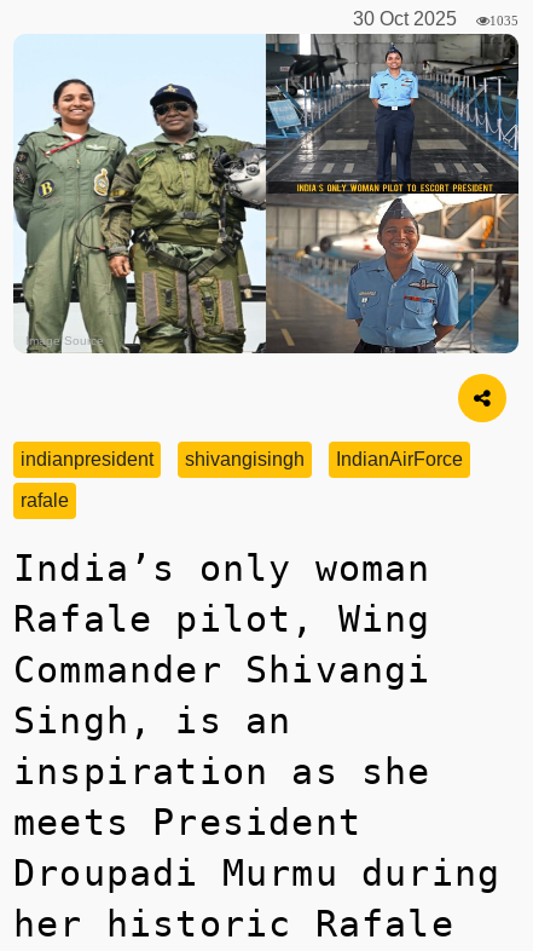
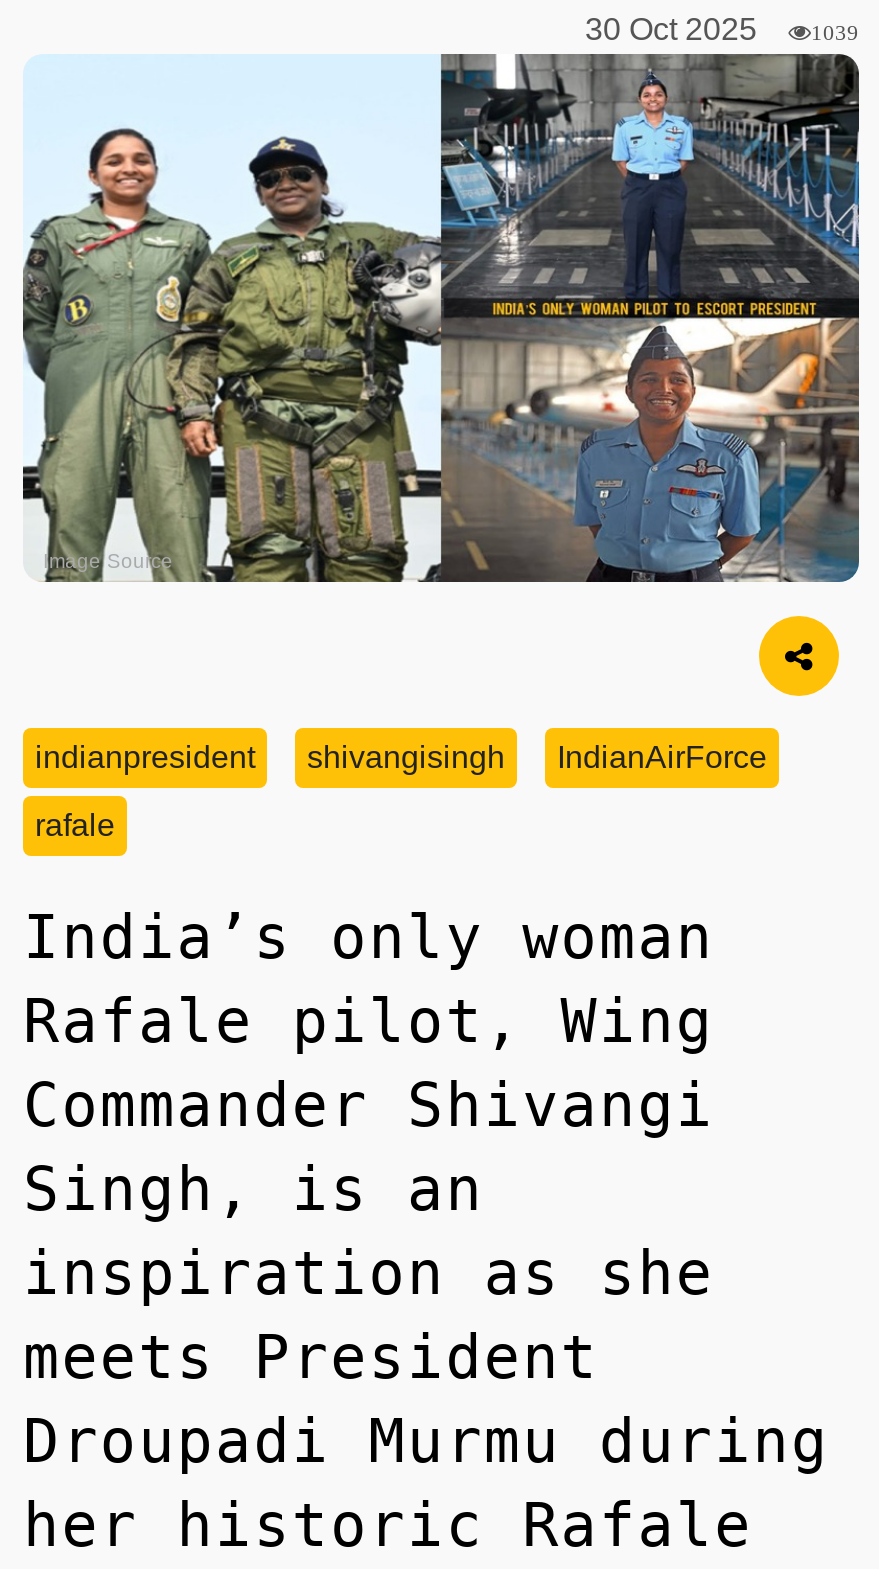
- 30 Oct 2025 1035
+ 30 Oct 2025 1039
